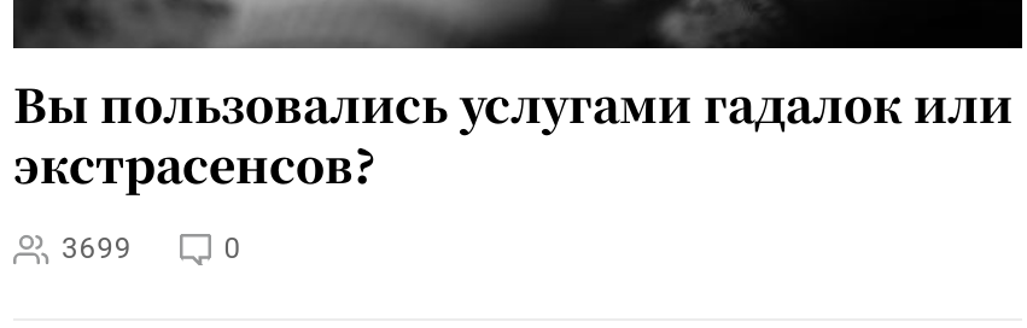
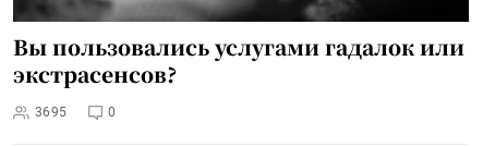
- 3699
+ 3695
